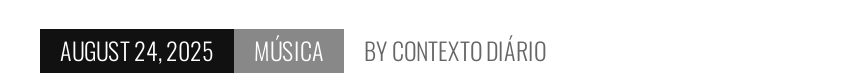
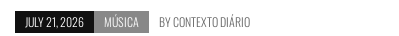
- AUGUST 24, 2025 MÚSICA BY CONTEXTO DIÁRIO
+ JULY 21, 2026 MÚSICA BY CONTEXTO DIÁRIO
